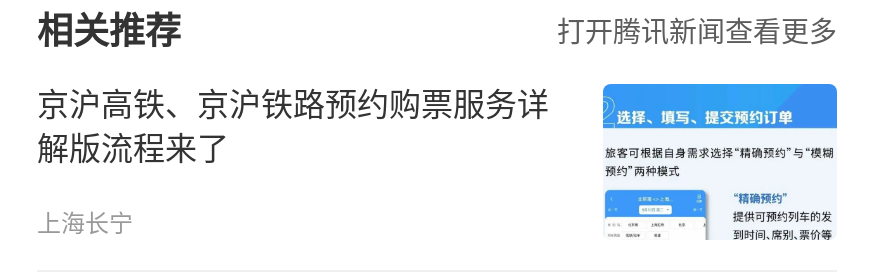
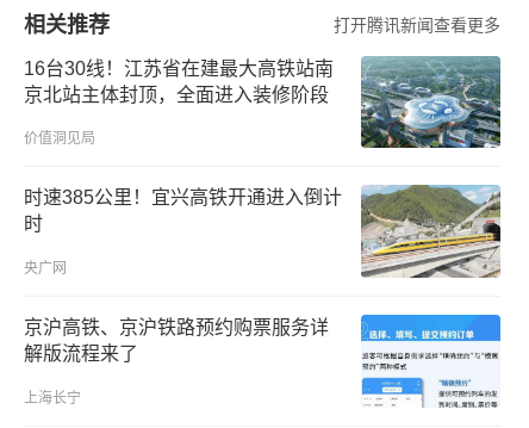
+ [image]
+ 16台30线！江苏省在建最大高铁站南
+ 京北站主体封顶，全面进入装修阶段
+ 价值洞见局
+ 时速385公里！宜兴高铁开通进入倒计
+ 时
+ 央广网

+ [image]
